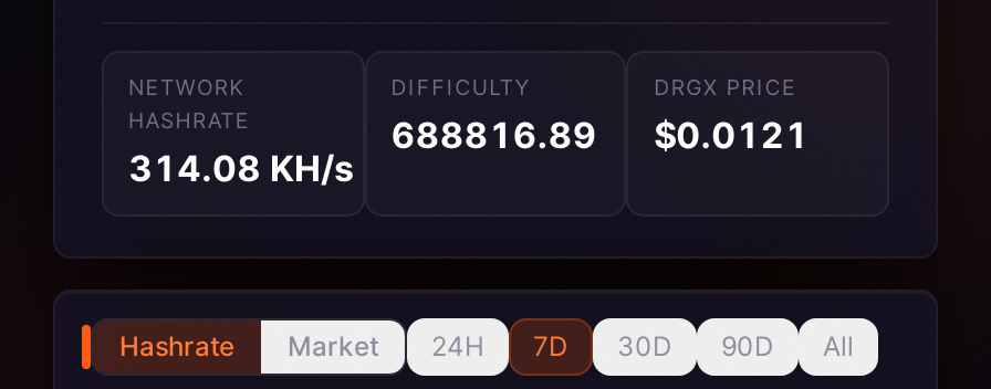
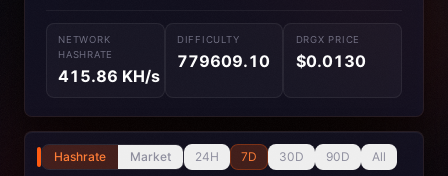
- 688816.89
+ 779609.10

- $0.0121
+ $0.0130

- 314.08 KH/s
+ 415.86 KH/s
